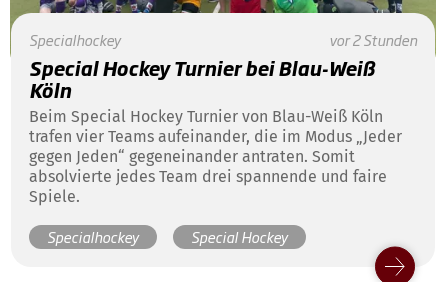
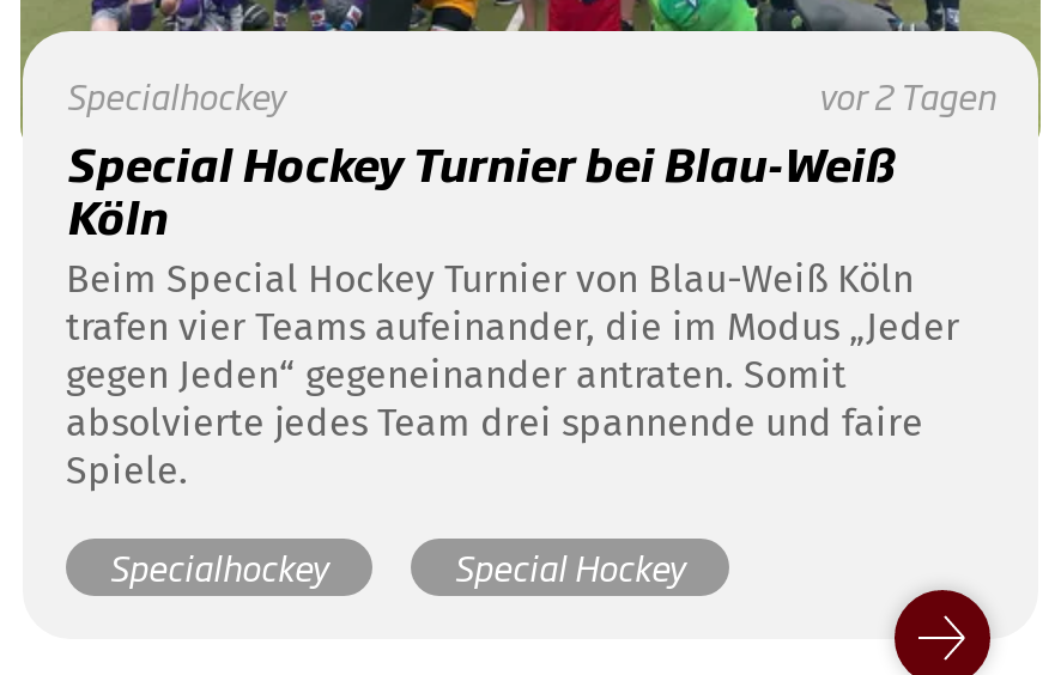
- vor 2 Stunden
+ vor 2 Tagen
